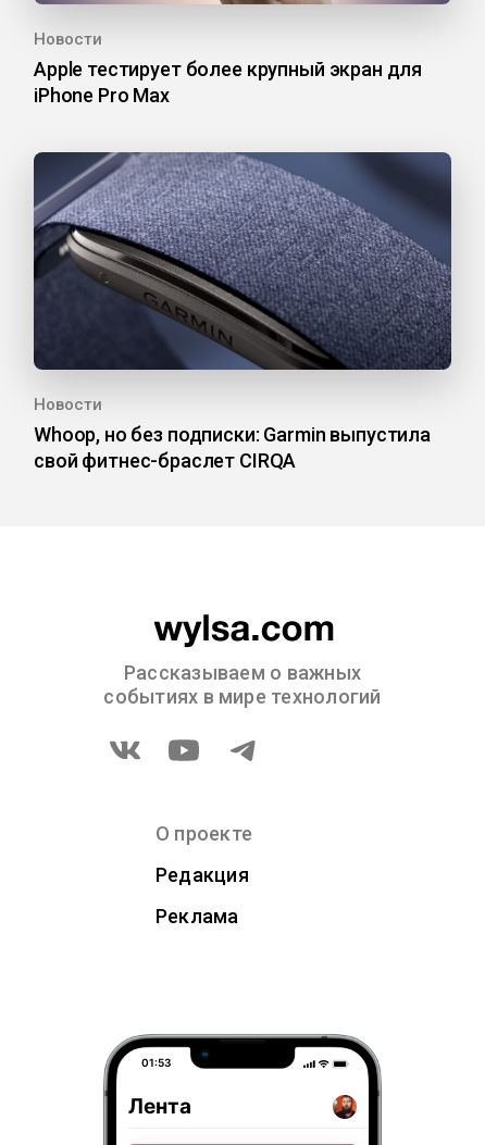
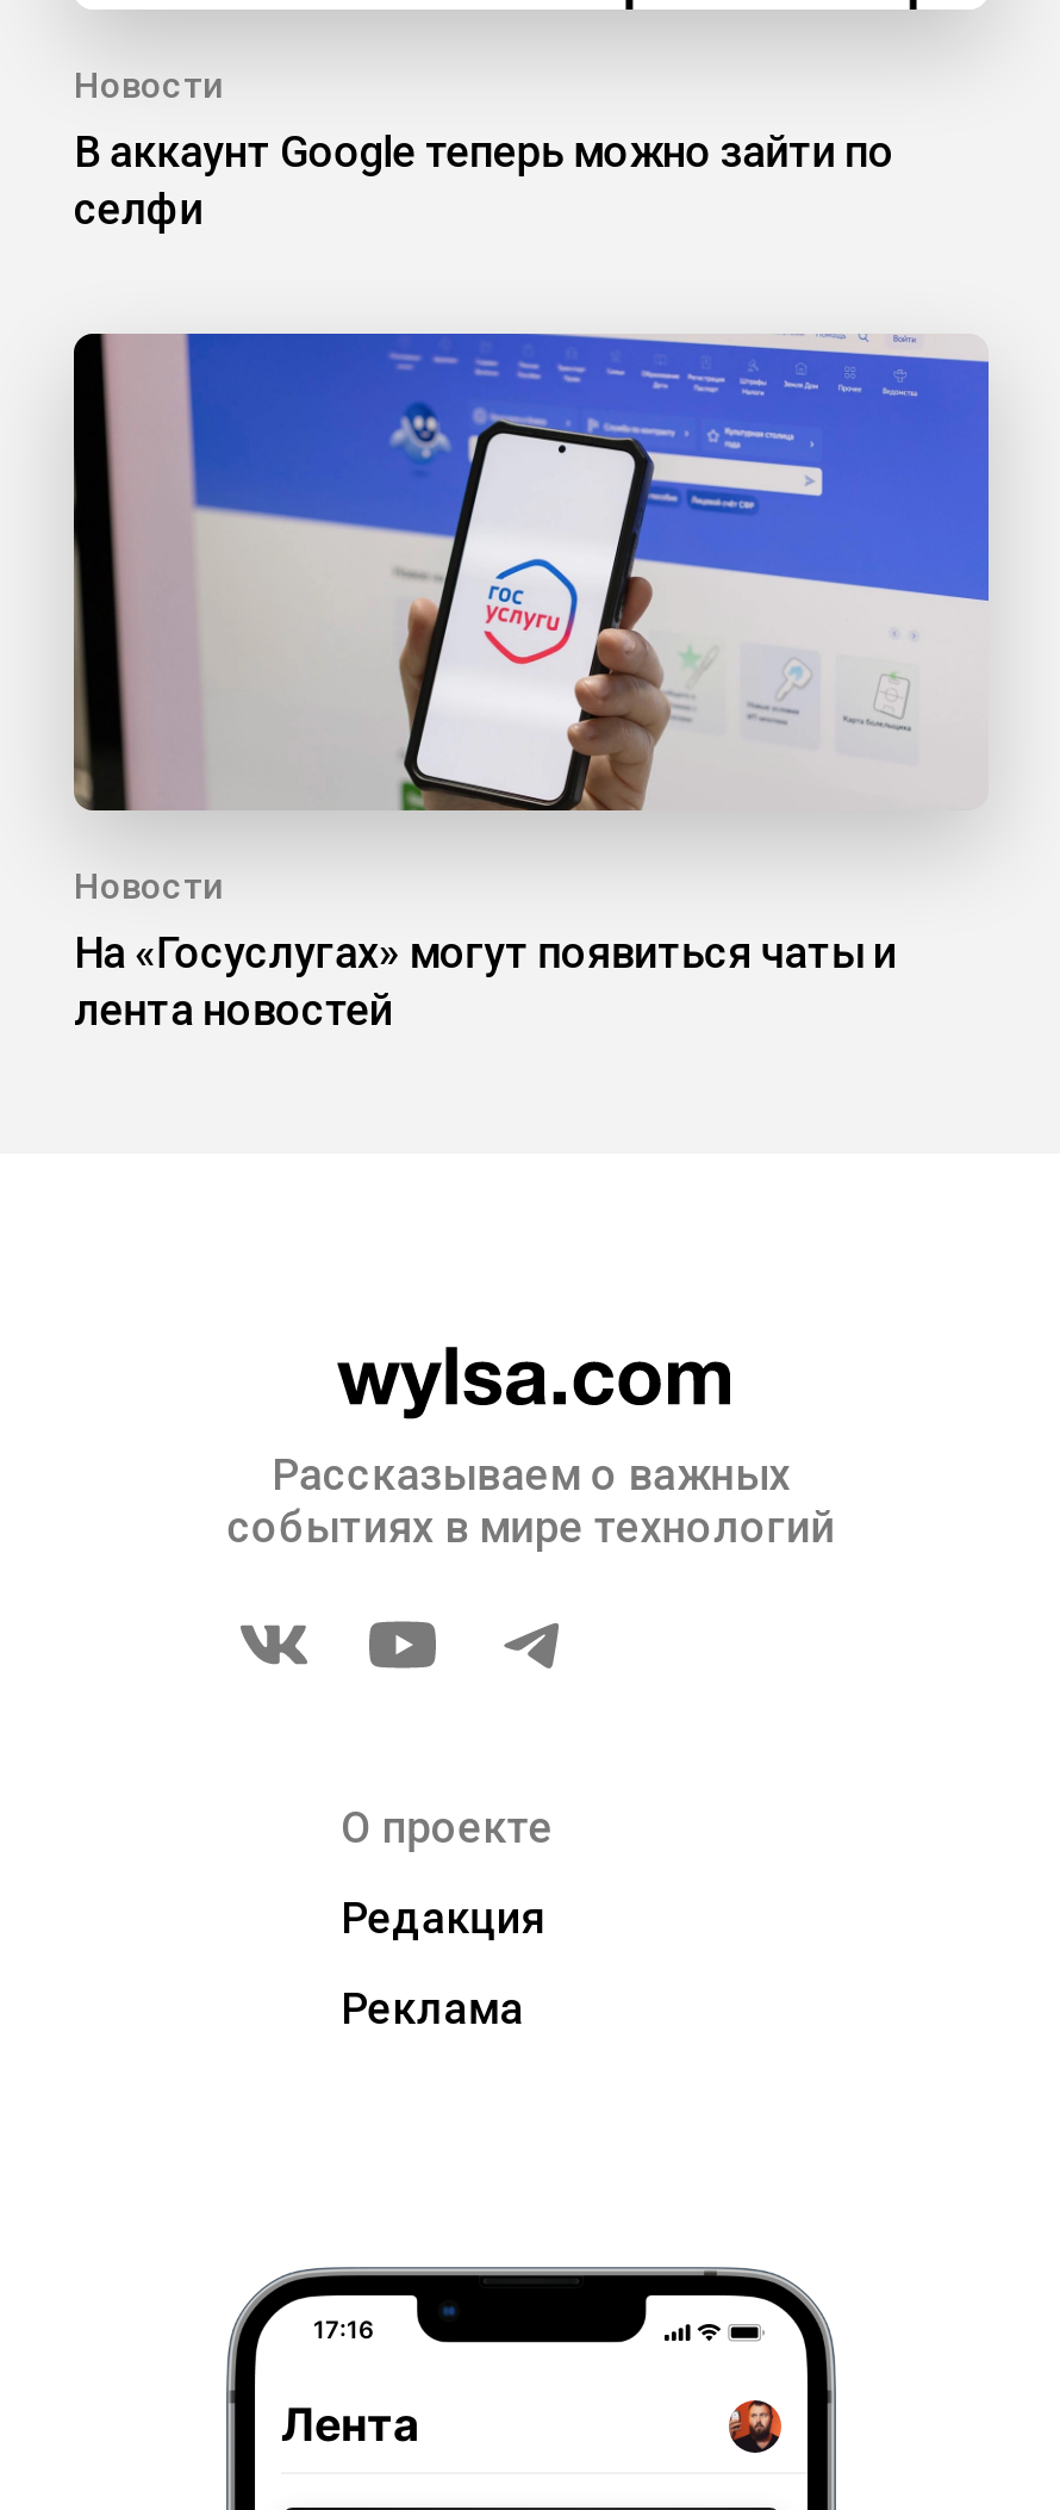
- Apple тестирует более крупный экран для
- iPhone Pro Max
+ В аккаунт Google теперь можно зайти по
+ селфи

- [image]
+ [image]

- Whoop, но без подписки: Garmin выпустила
- свой фитнес-браслет CIRQA
+ На «Госуслугах» могут появиться чаты и
+ лента новостей

- 01:53
+ 17:16
